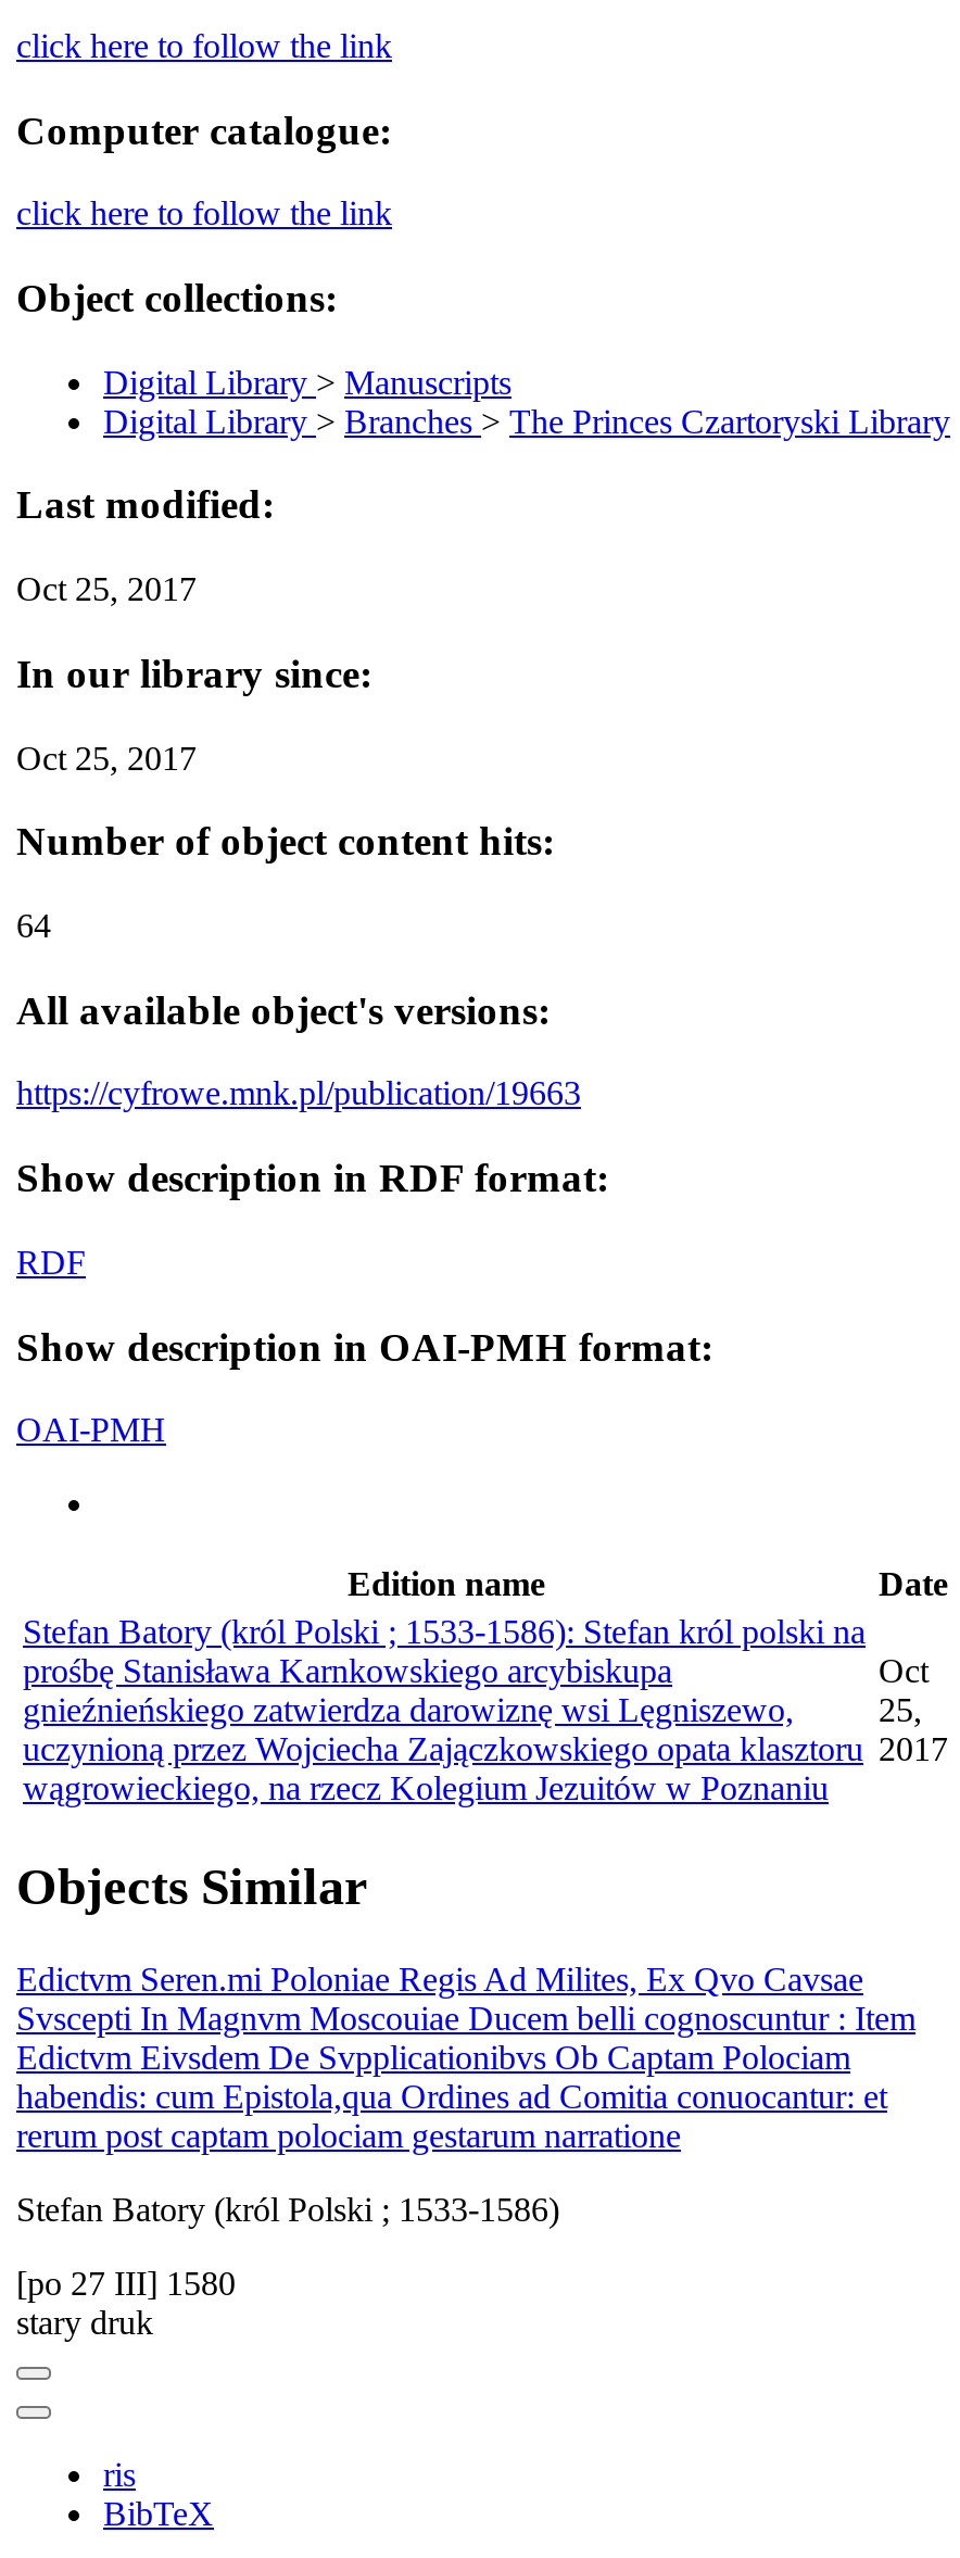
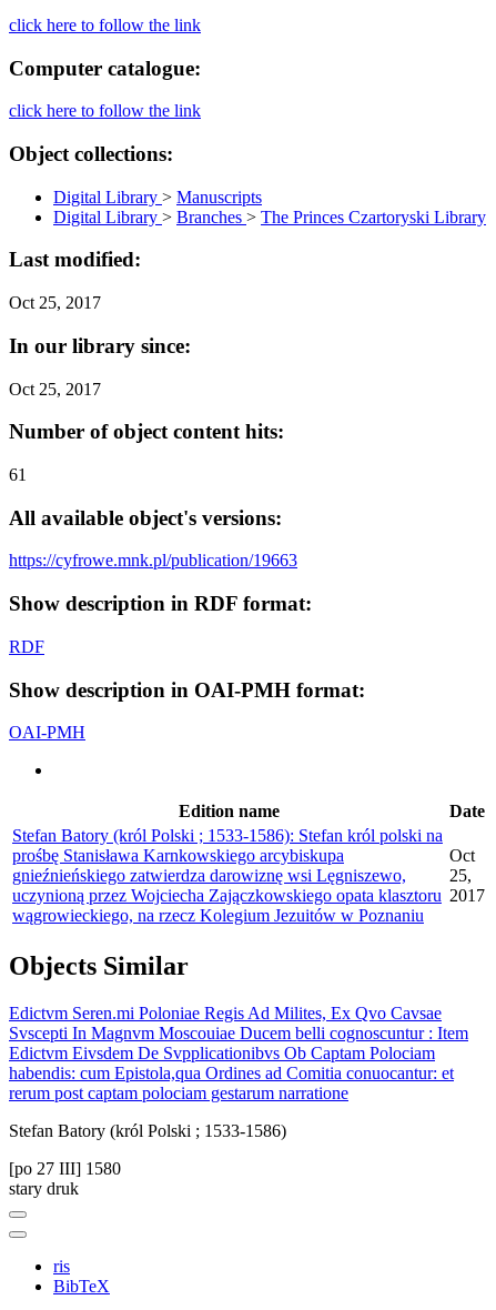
- 64
+ 61
